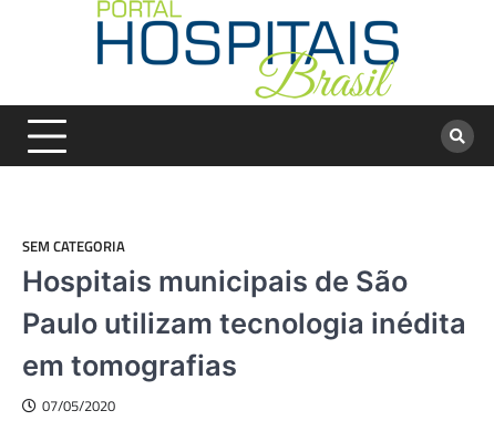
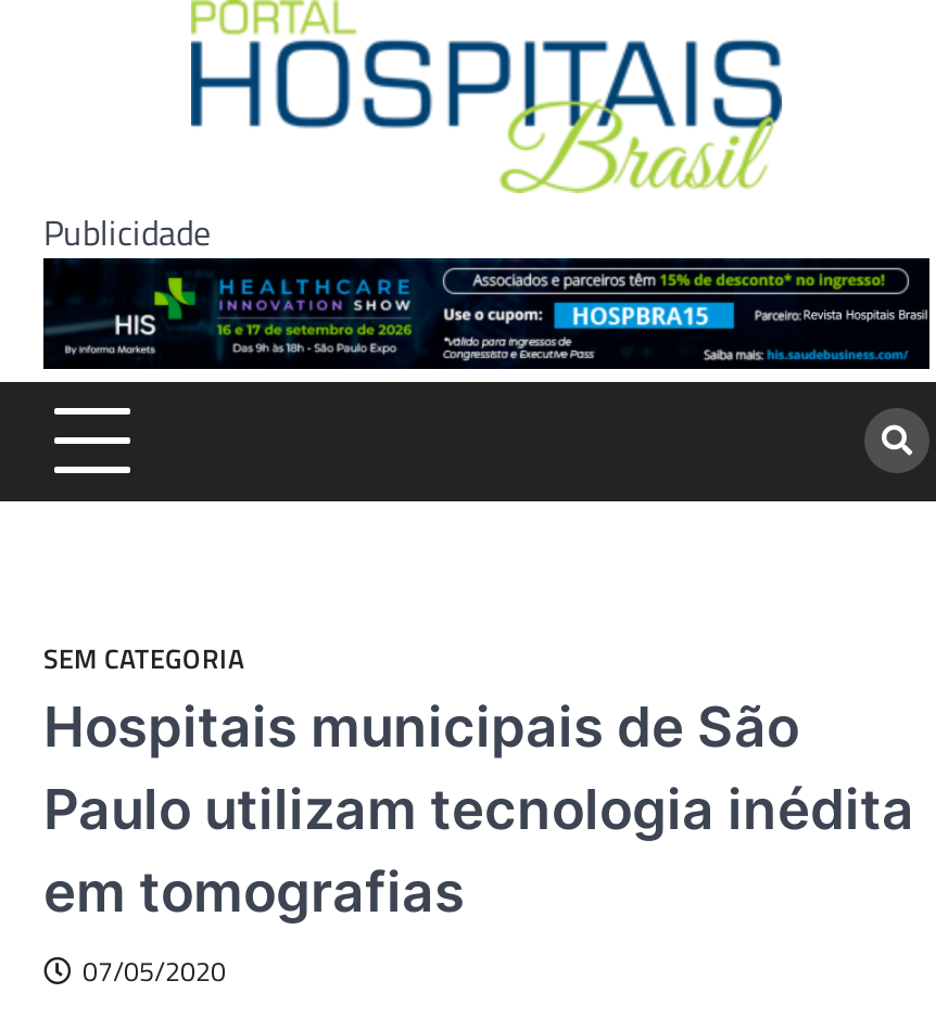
+ Publicidade
